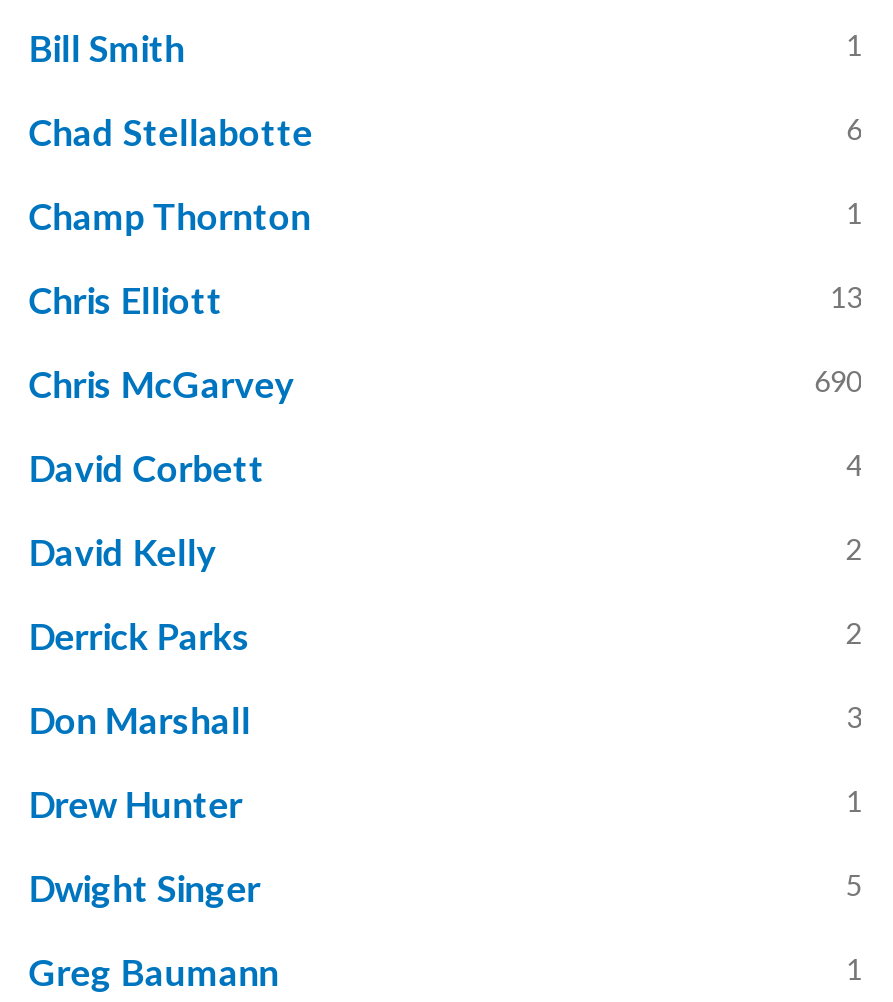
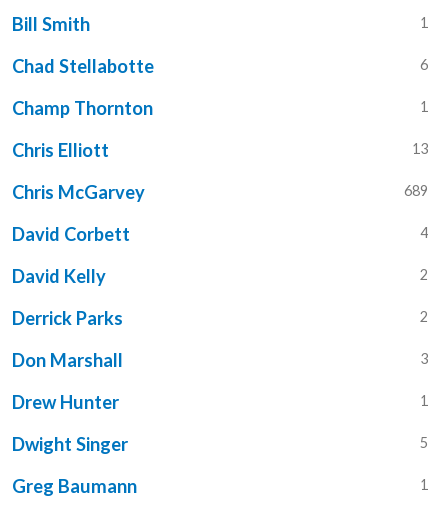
- 690
+ 689
